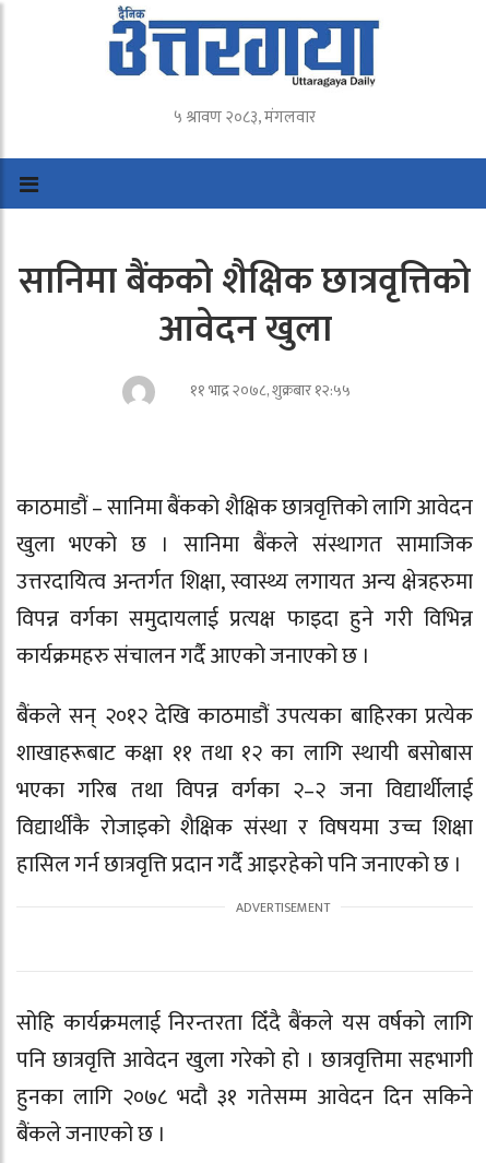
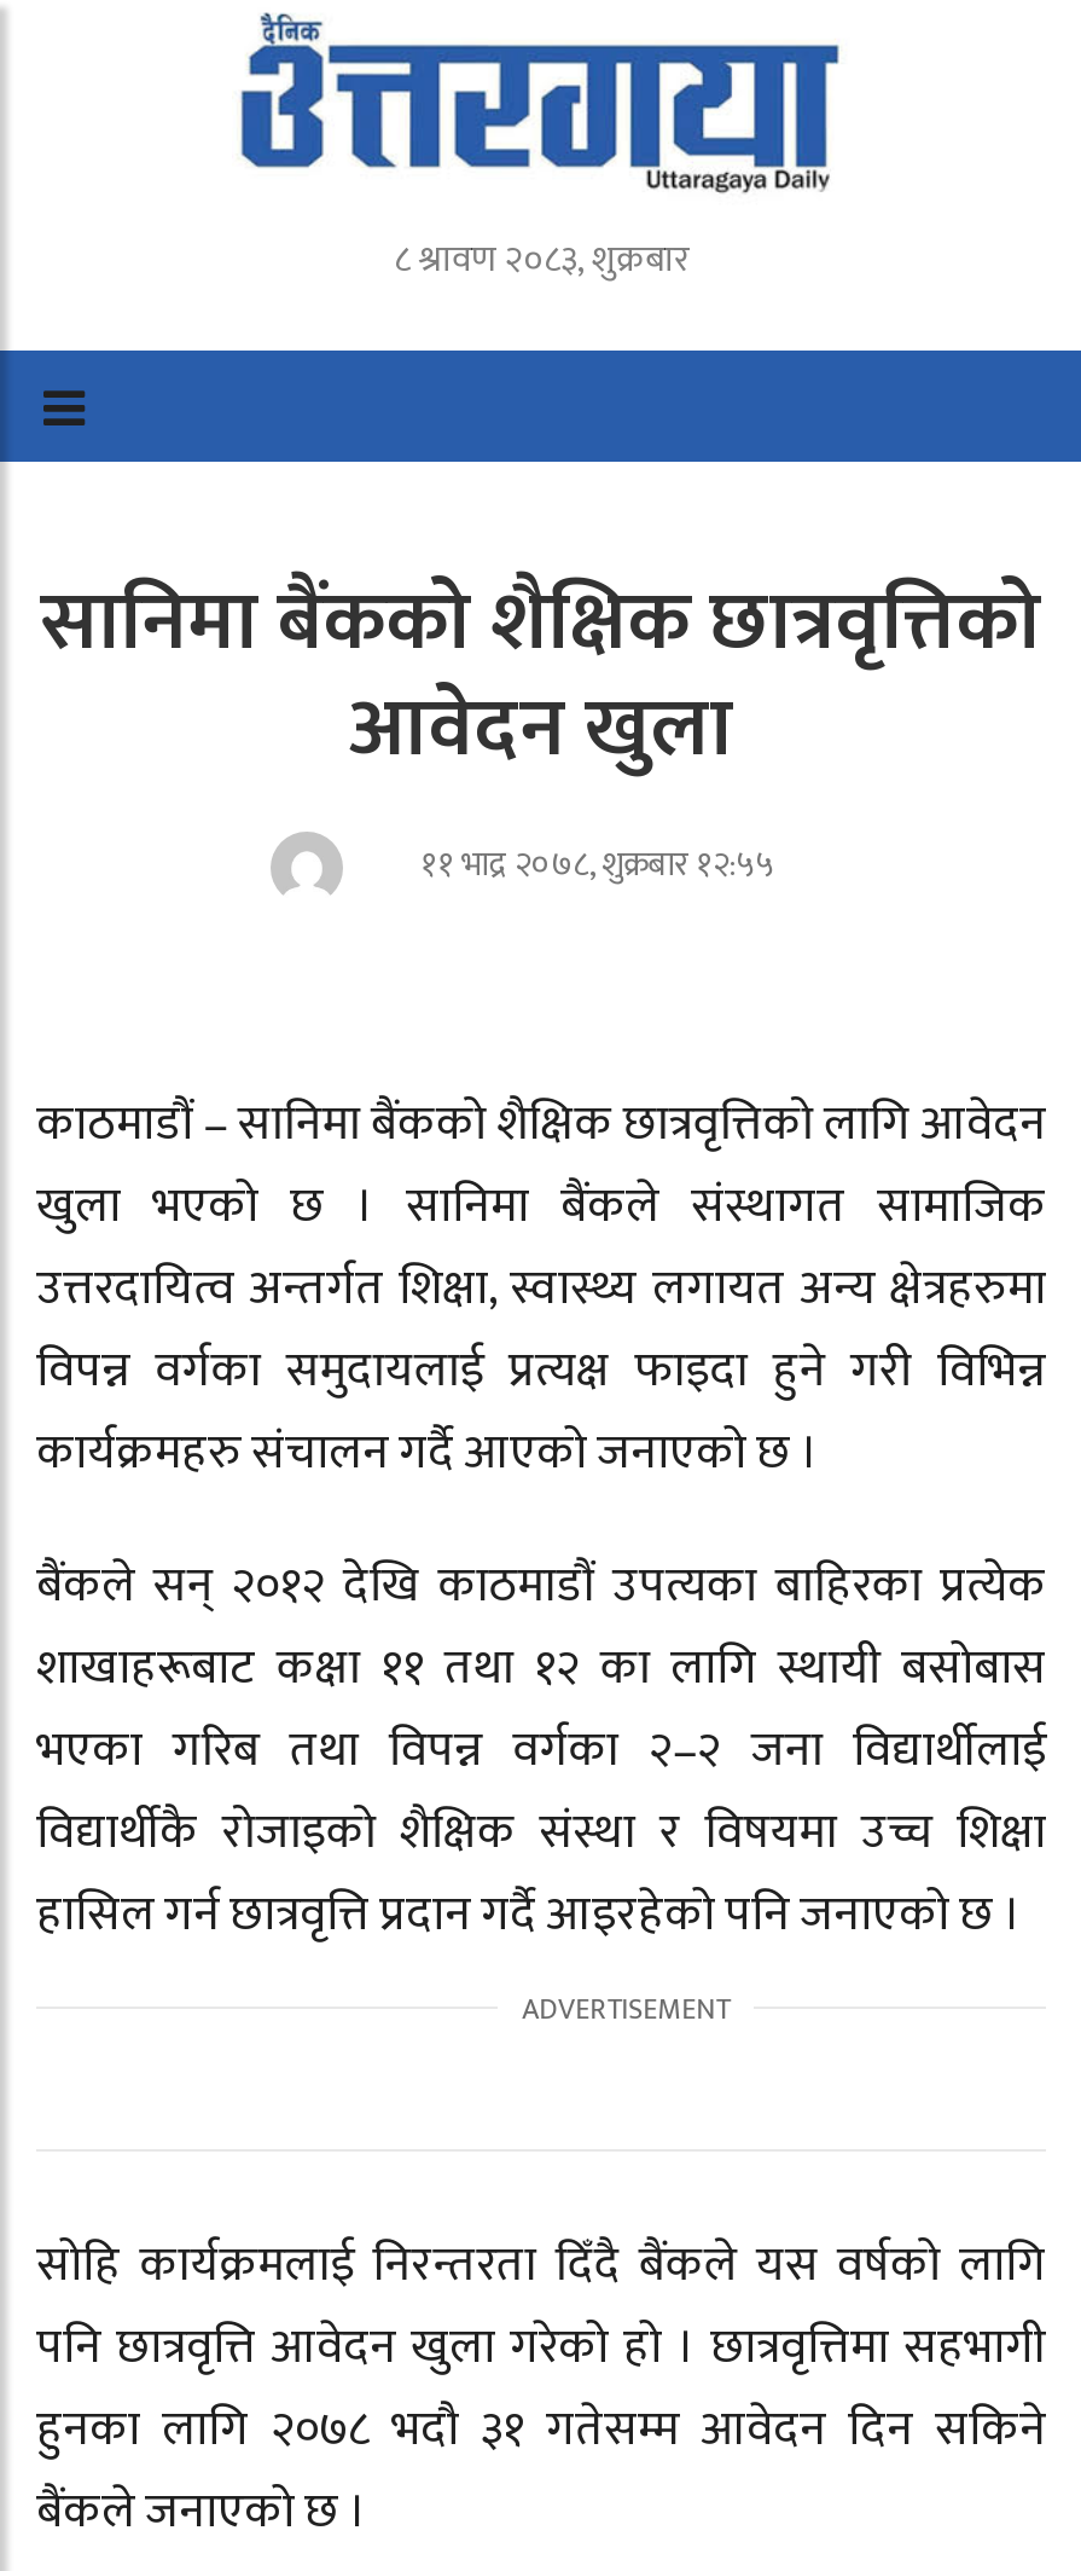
- ५ श्रावण २०८३, मंगलवार
+ ८ श्रावण २०८३, शुक्रबार
